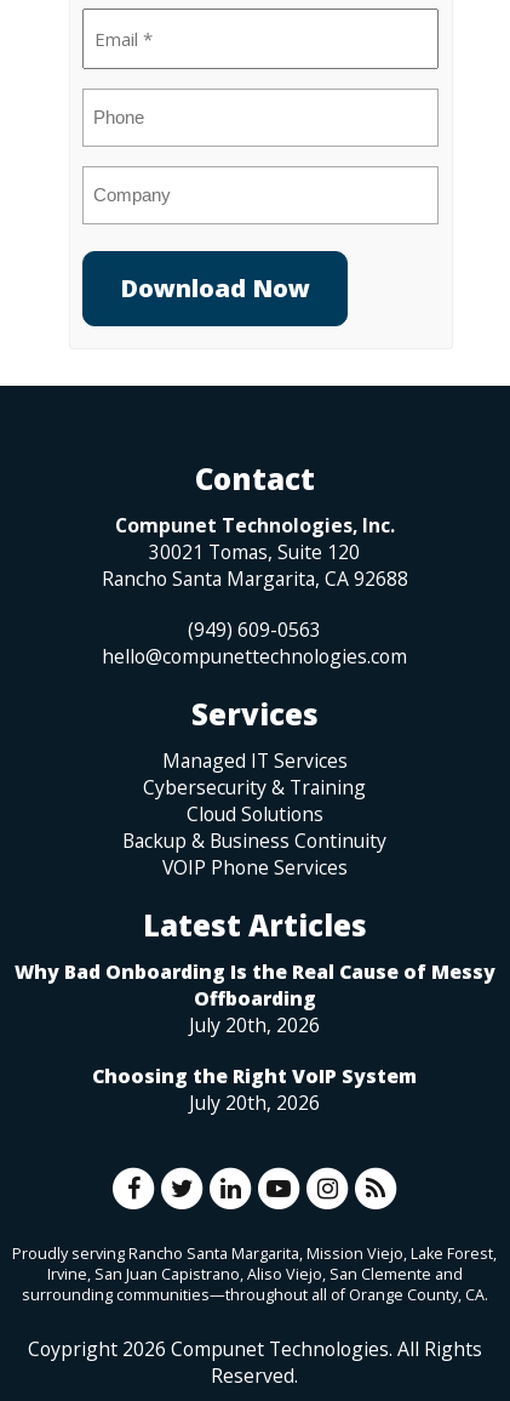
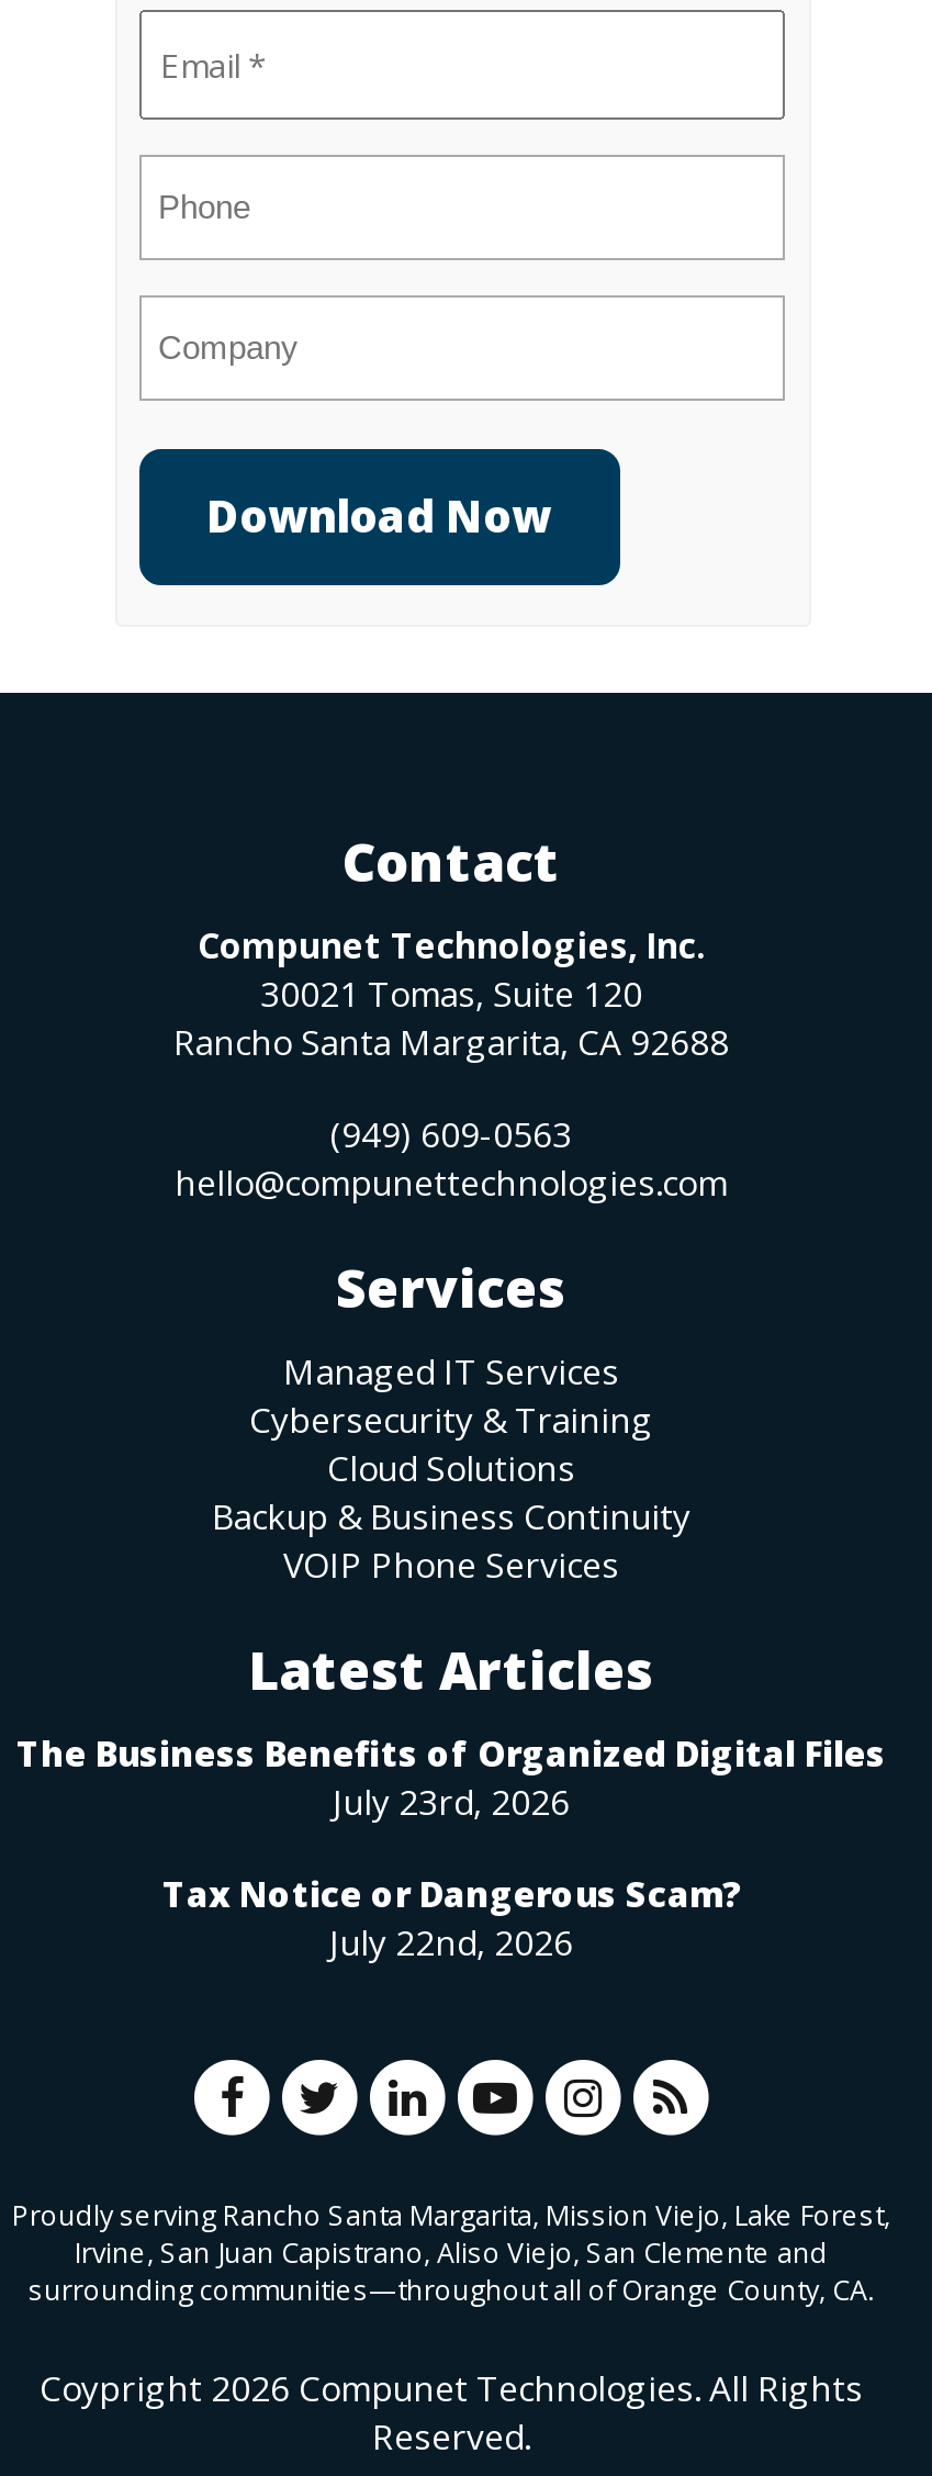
- Why Bad Onboarding Is the Real Cause of Messy
- Offboarding
- July 20th, 2026
+ The Business Benefits of Organized Digital Files
+ July 23rd, 2026

- Choosing the Right VoIP System
- July 20th, 2026
+ Tax Notice or Dangerous Scam?
+ July 22nd, 2026
